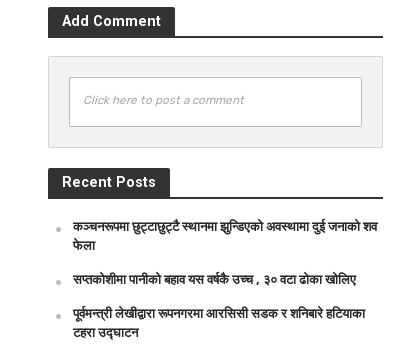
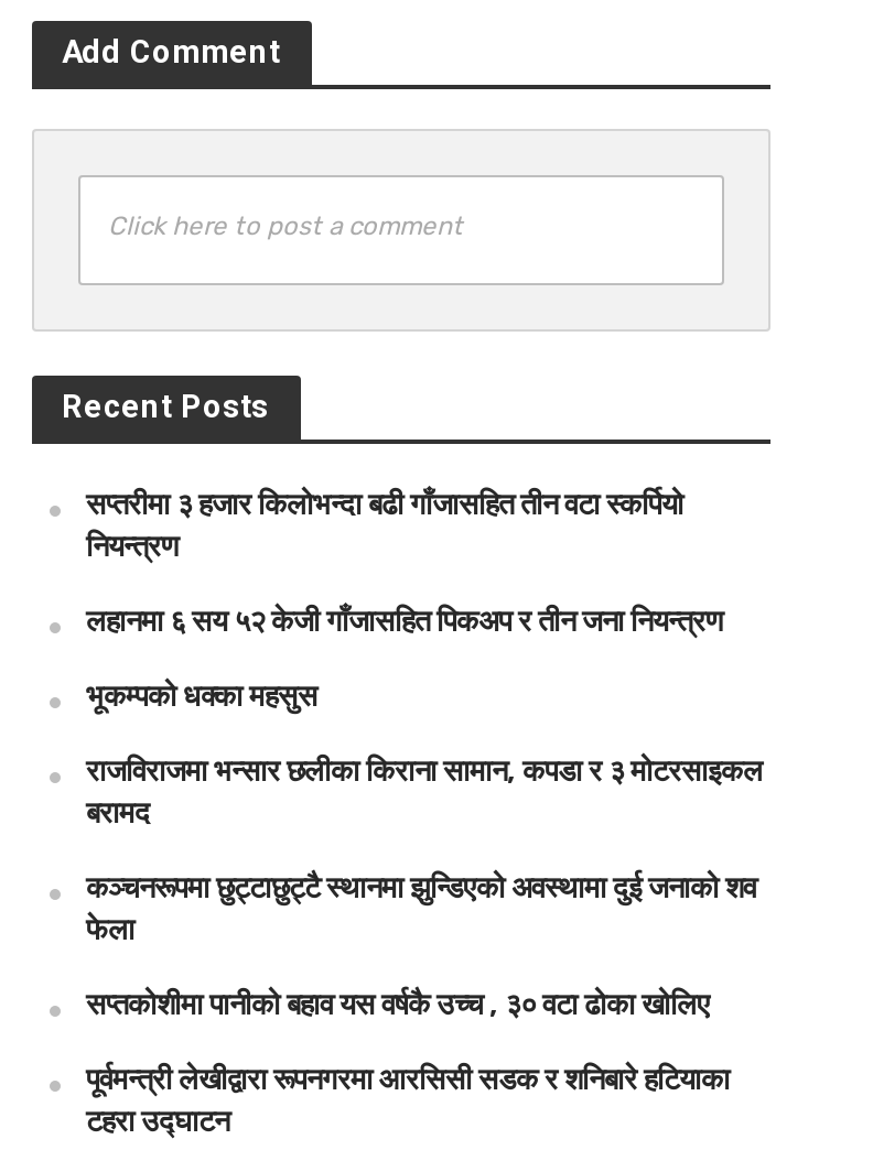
+ सप्तरीमा ३ हजार किलोभन्दा बढी गाँजासहित तीन वटा स्कर्पियो
+ नियन्त्रण
+ लहानमा ६ सय ५२ केजी गाँजासहित पिकअप र तीन जना नियन्त्रण
+ भूकम्पको धक्का महसुस
+ राजविराजमा भन्सार छलीका किराना सामान, कपडा र ३ मोटरसाइकल
+ बरामद
